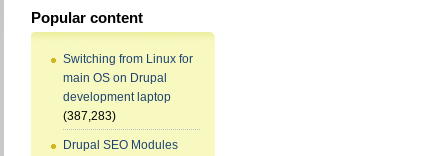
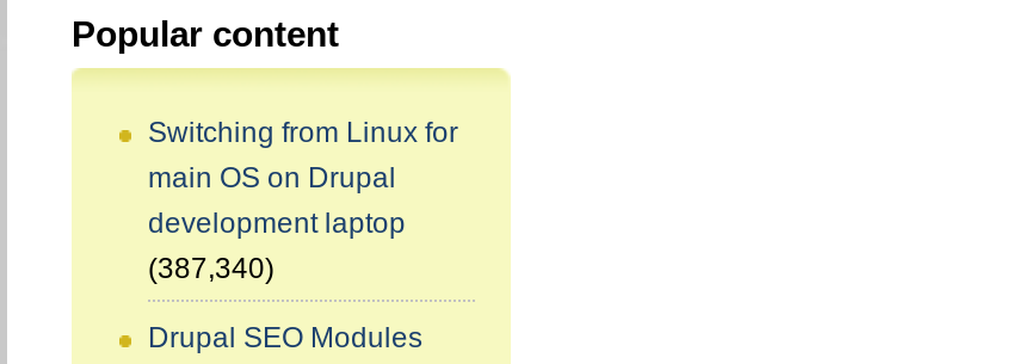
- (387,283)
+ (387,340)
